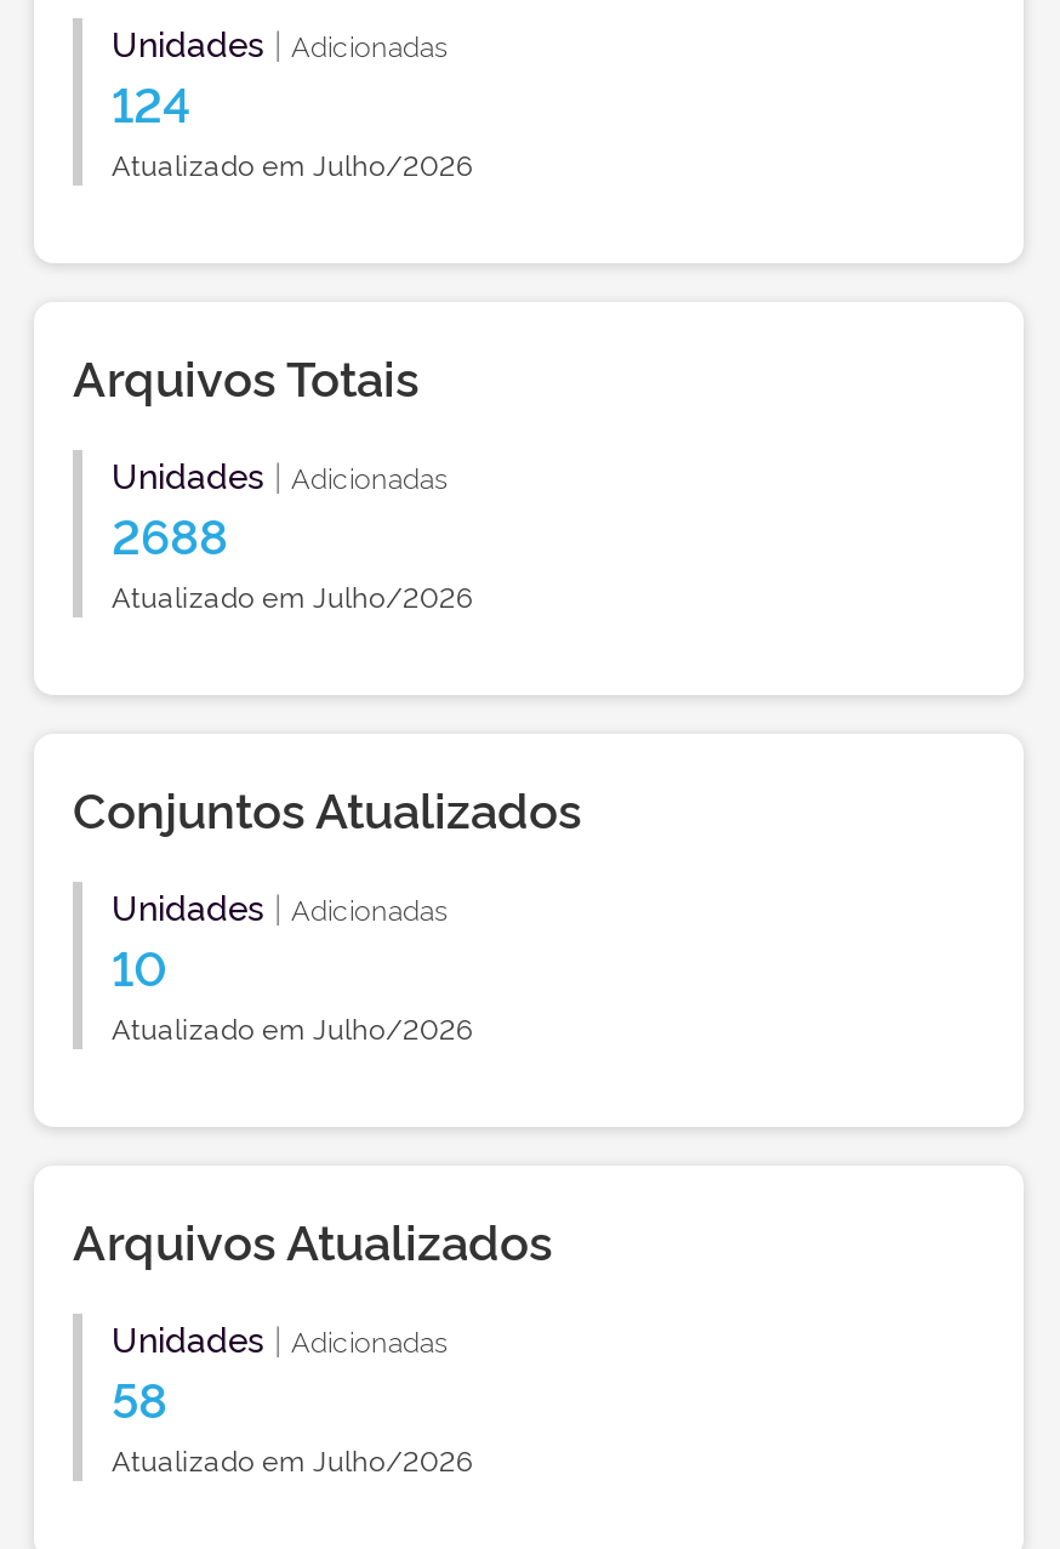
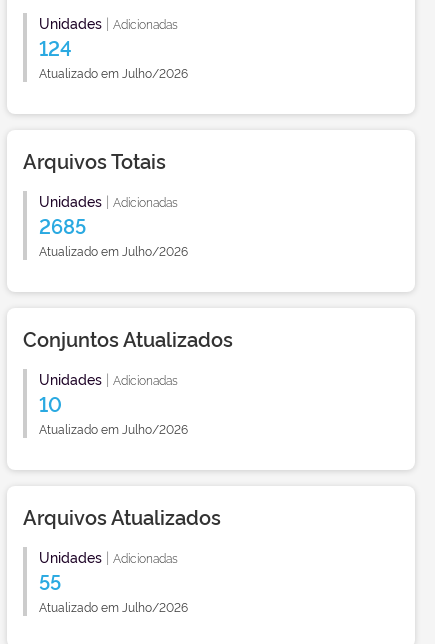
- 2688
+ 2685

- 58
+ 55
